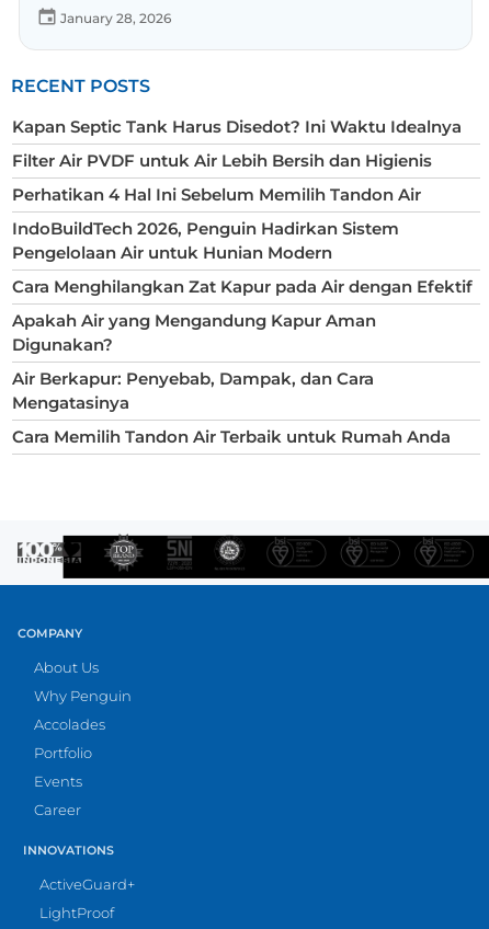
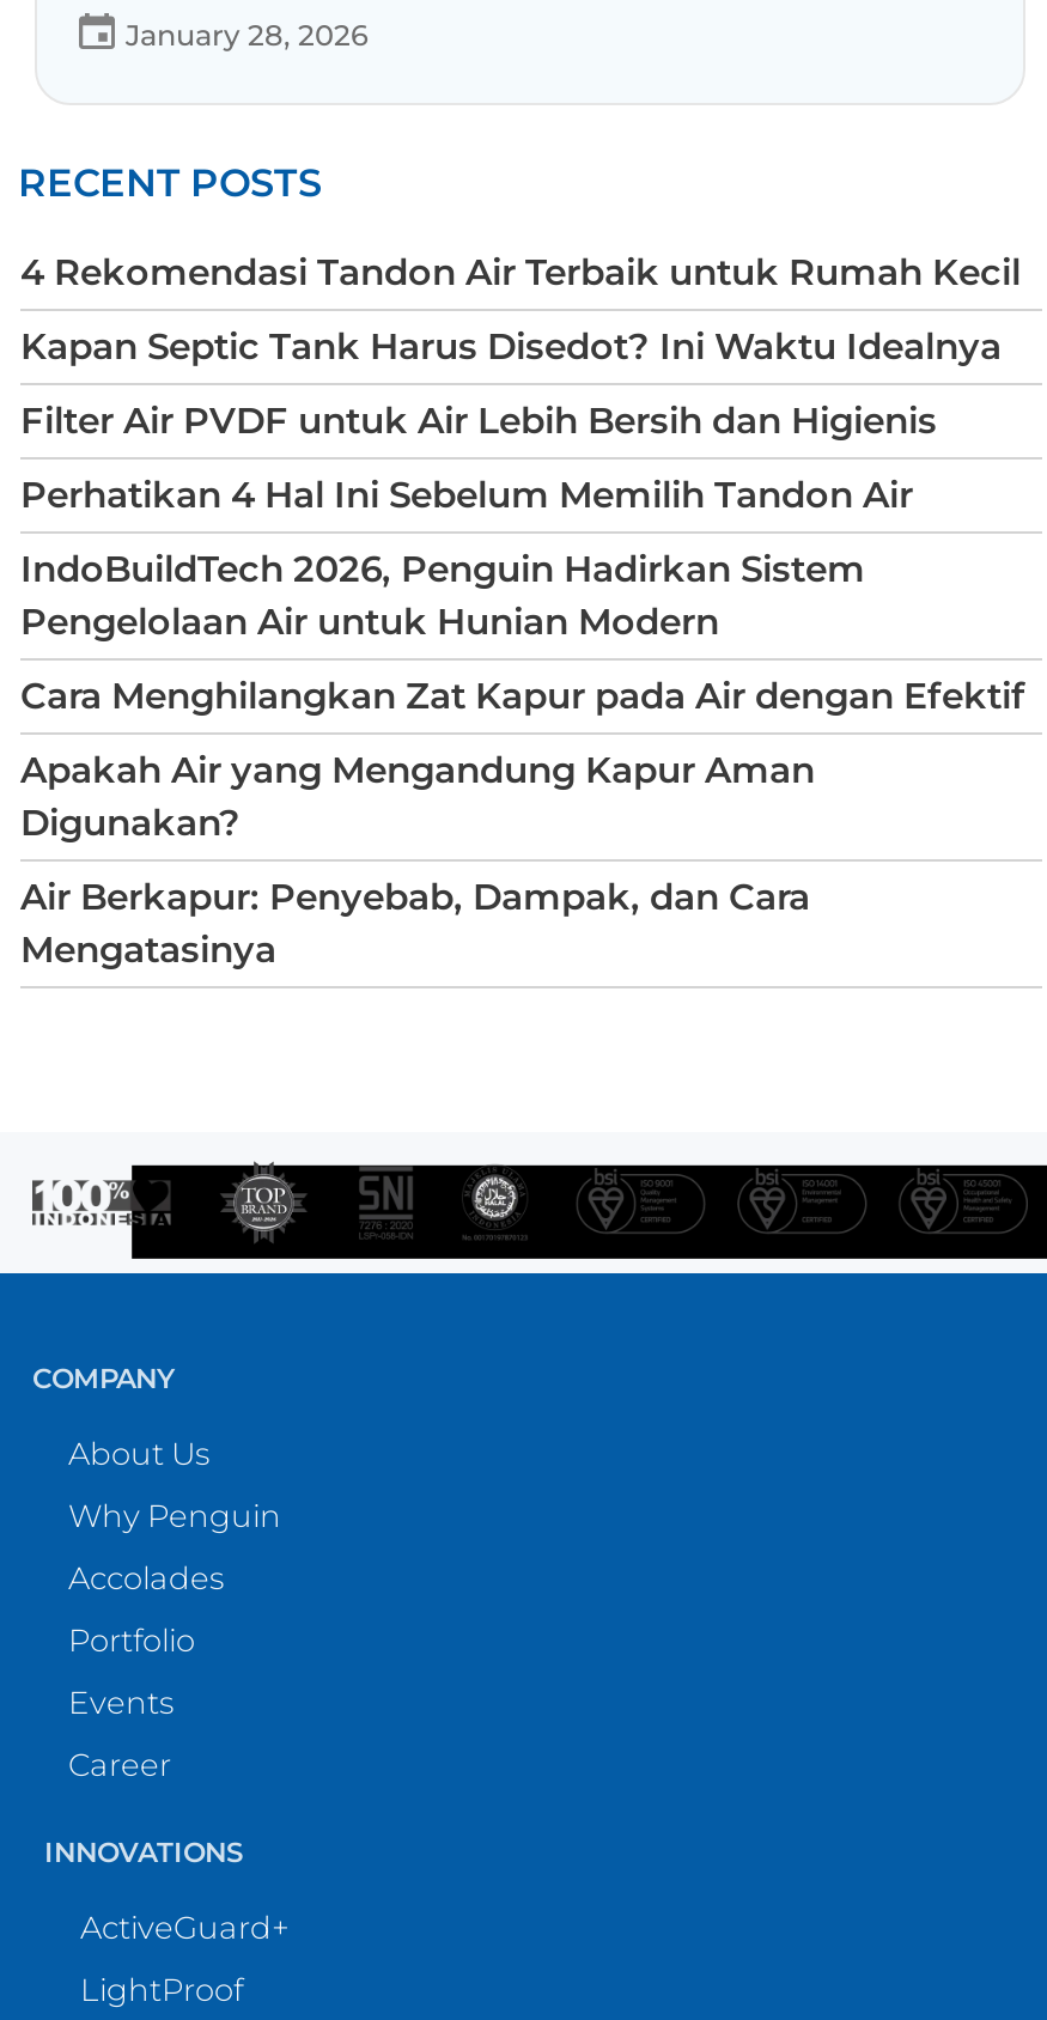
+ 4 Rekomendasi Tandon Air Terbaik untuk Rumah Kecil

moved down: Kapan Septic Tank Harus Disedot? Ini Waktu Idealnya | Filter Air PVDF untuk Air Lebih Bersih dan Higienis | Perhatikan 4 Hal Ini Sebelum Memilih Tandon Air | ... | Air Berkapur: Penyebab, Dampak, dan Cara | Mengatasinya

- Cara Memilih Tandon Air Terbaik untuk Rumah Anda
